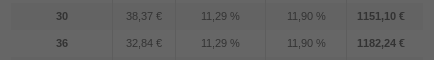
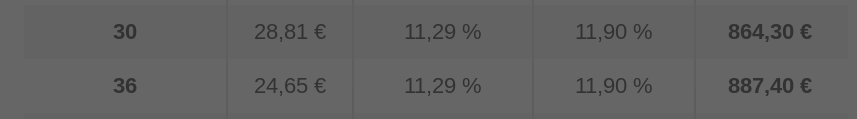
- 38,37 €
+ 28,81 €

- 1151,10 €
+ 864,30 €

- 32,84 €
+ 24,65 €

- 1182,24 €
+ 887,40 €
